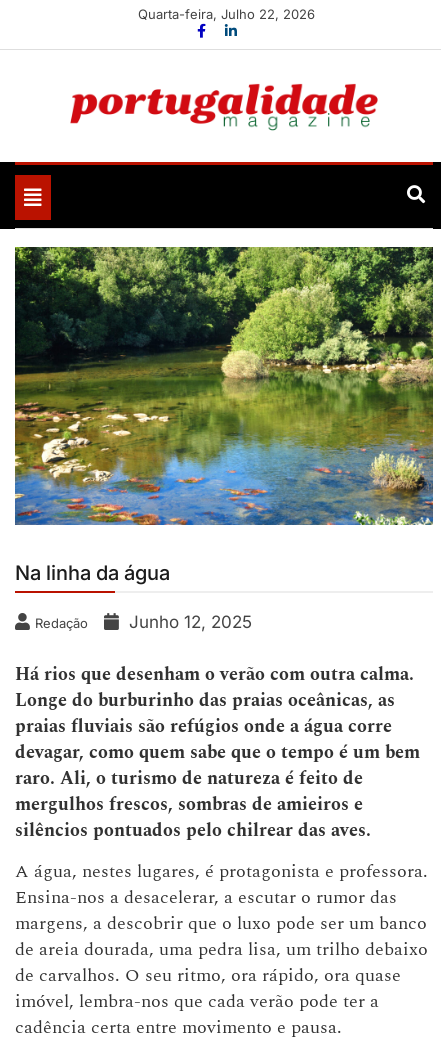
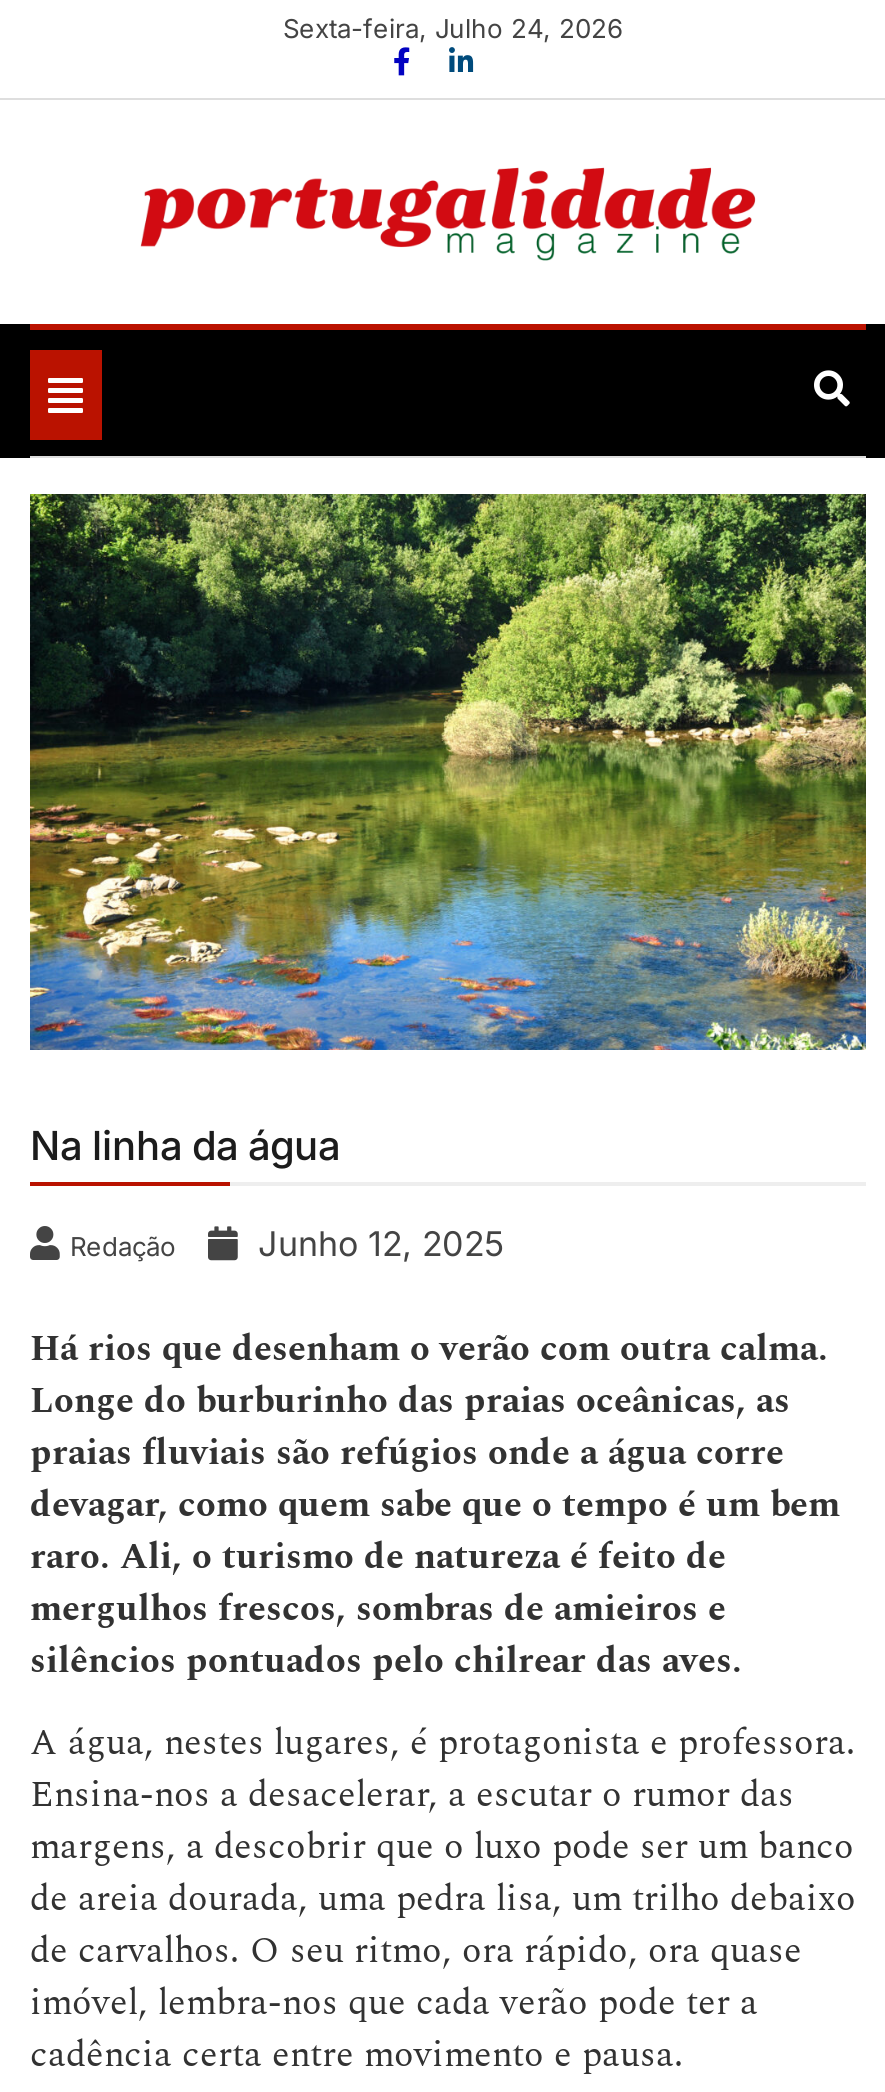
- Quarta-feira, Julho 22, 2026
+ Sexta-feira, Julho 24, 2026
